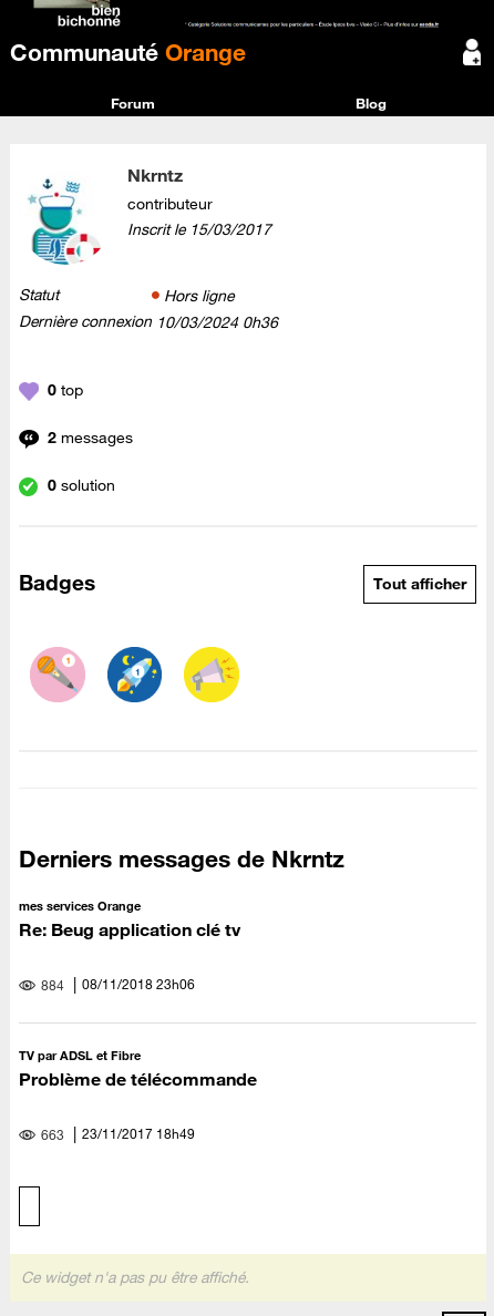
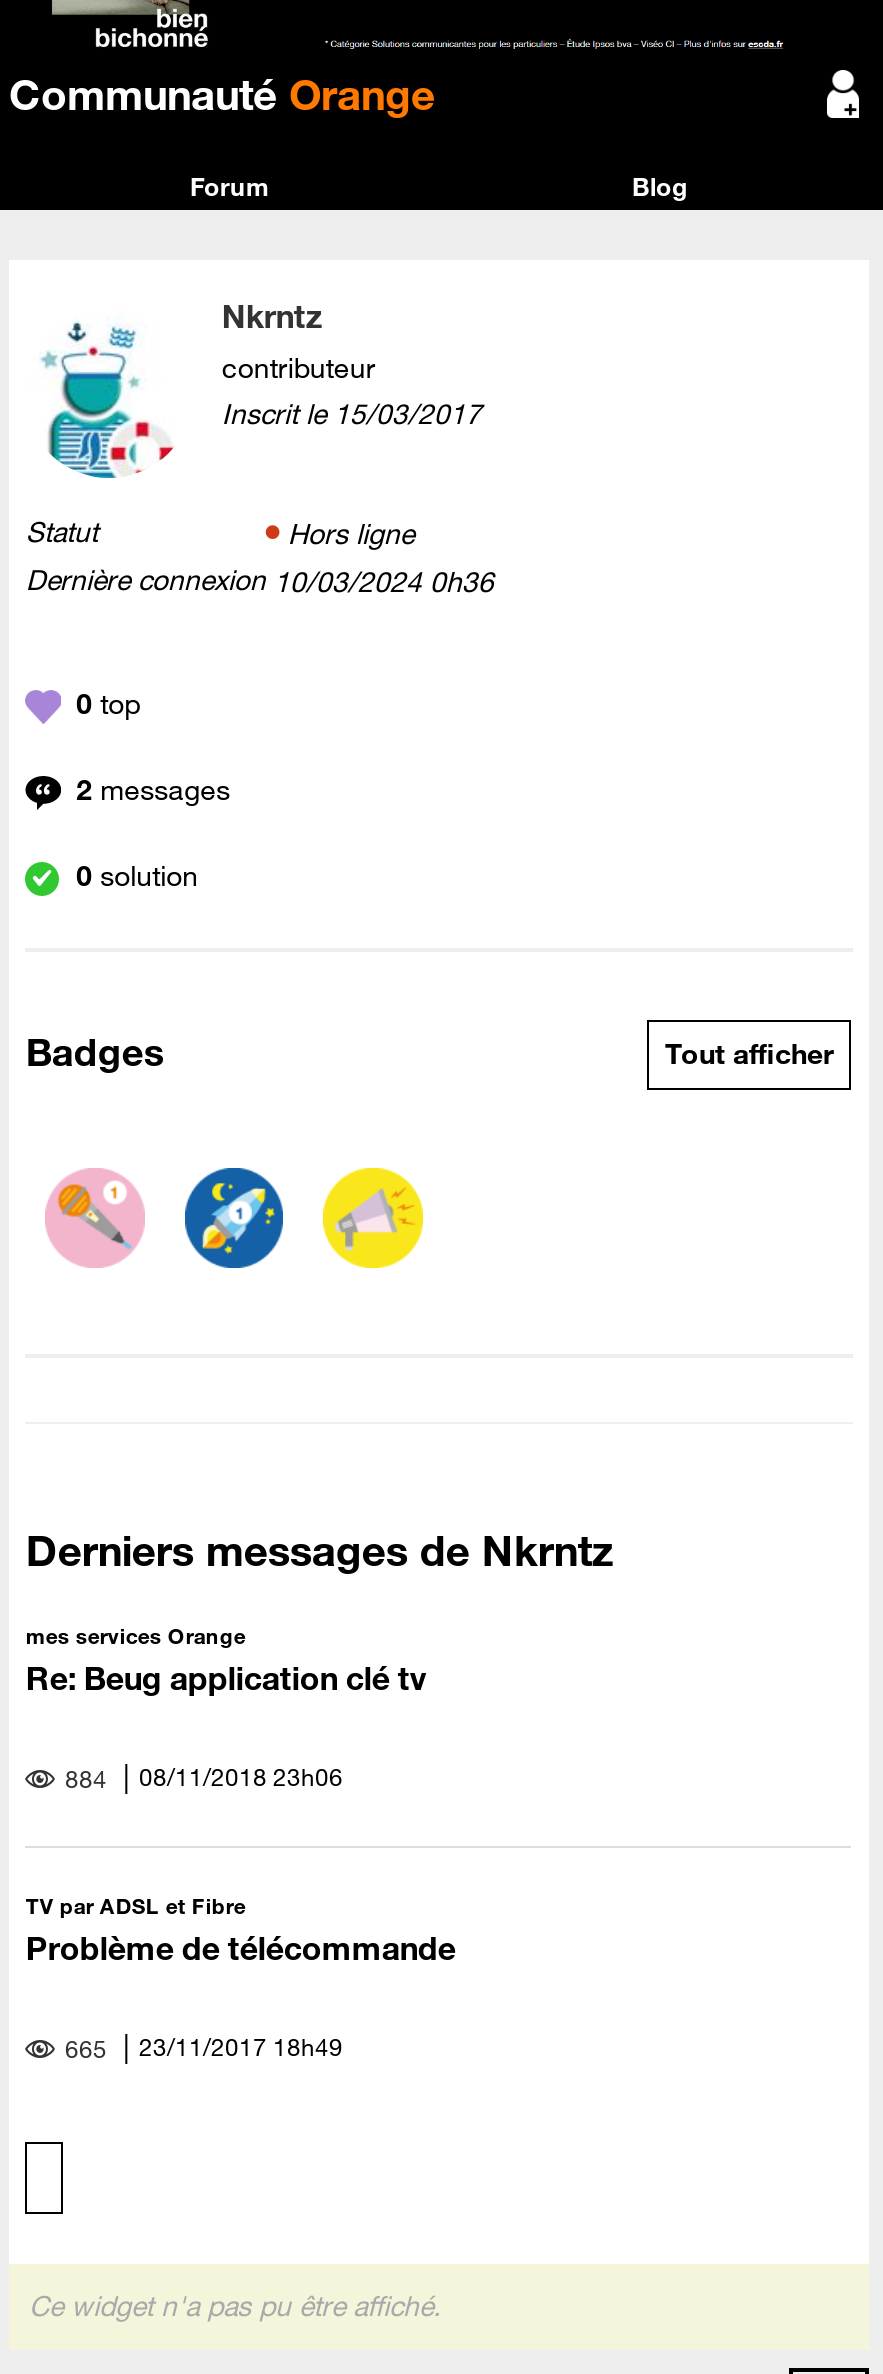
- 663 23/11/2017 18h49
+ 665 23/11/2017 18h49
